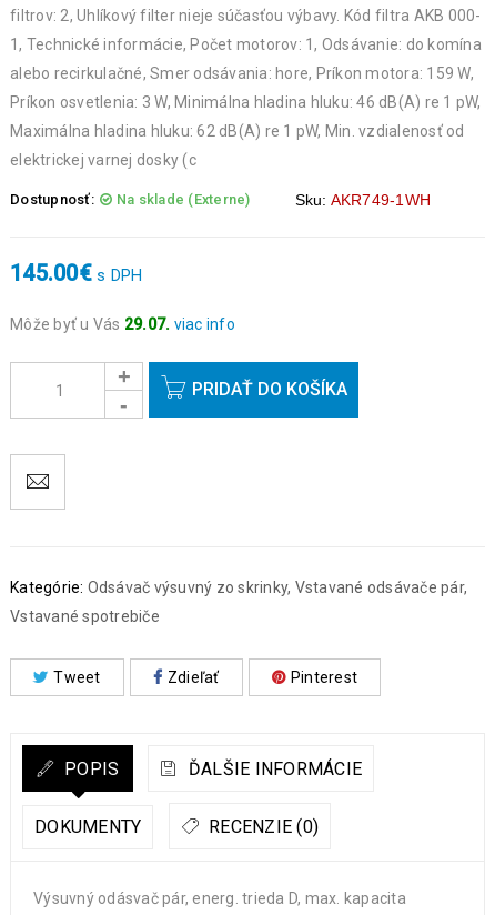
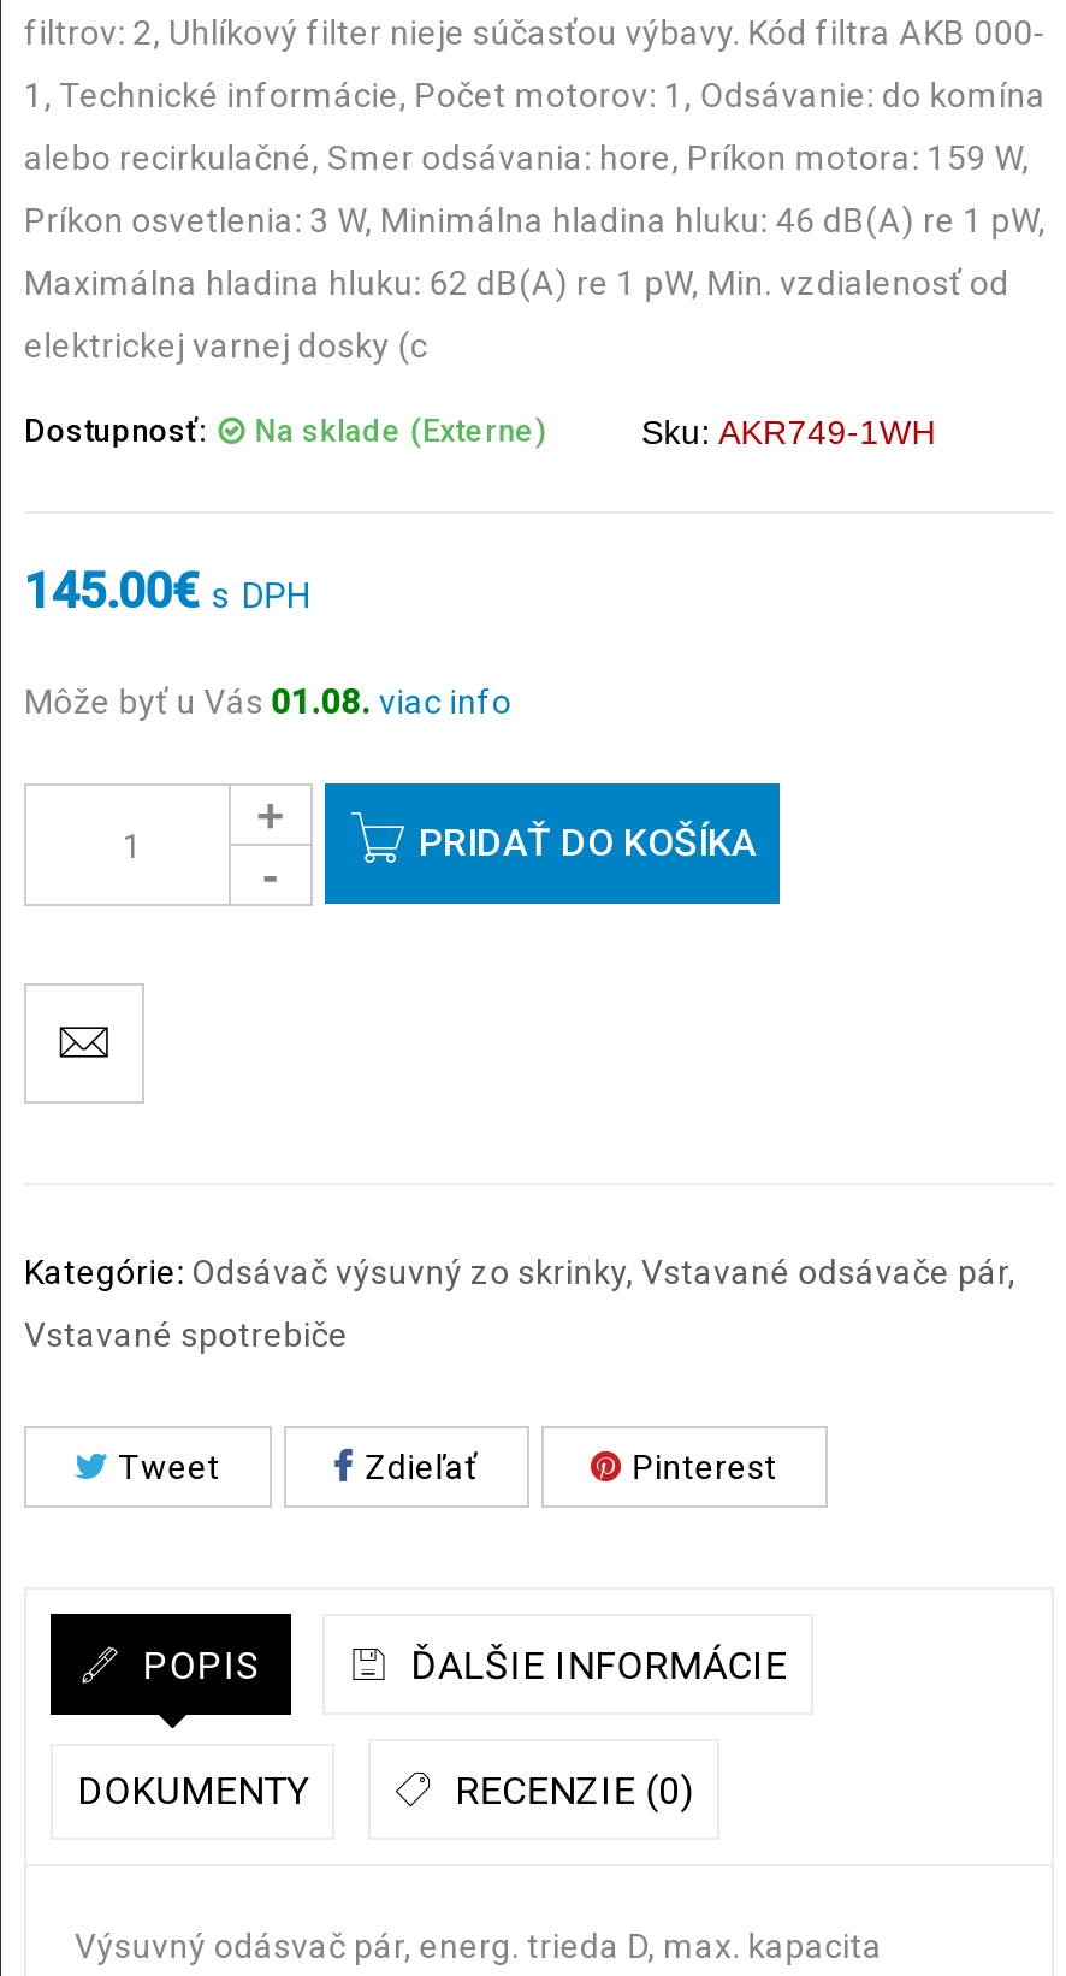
- Môže byť u Vás 29.07. viac info
+ Môže byť u Vás 01.08. viac info
